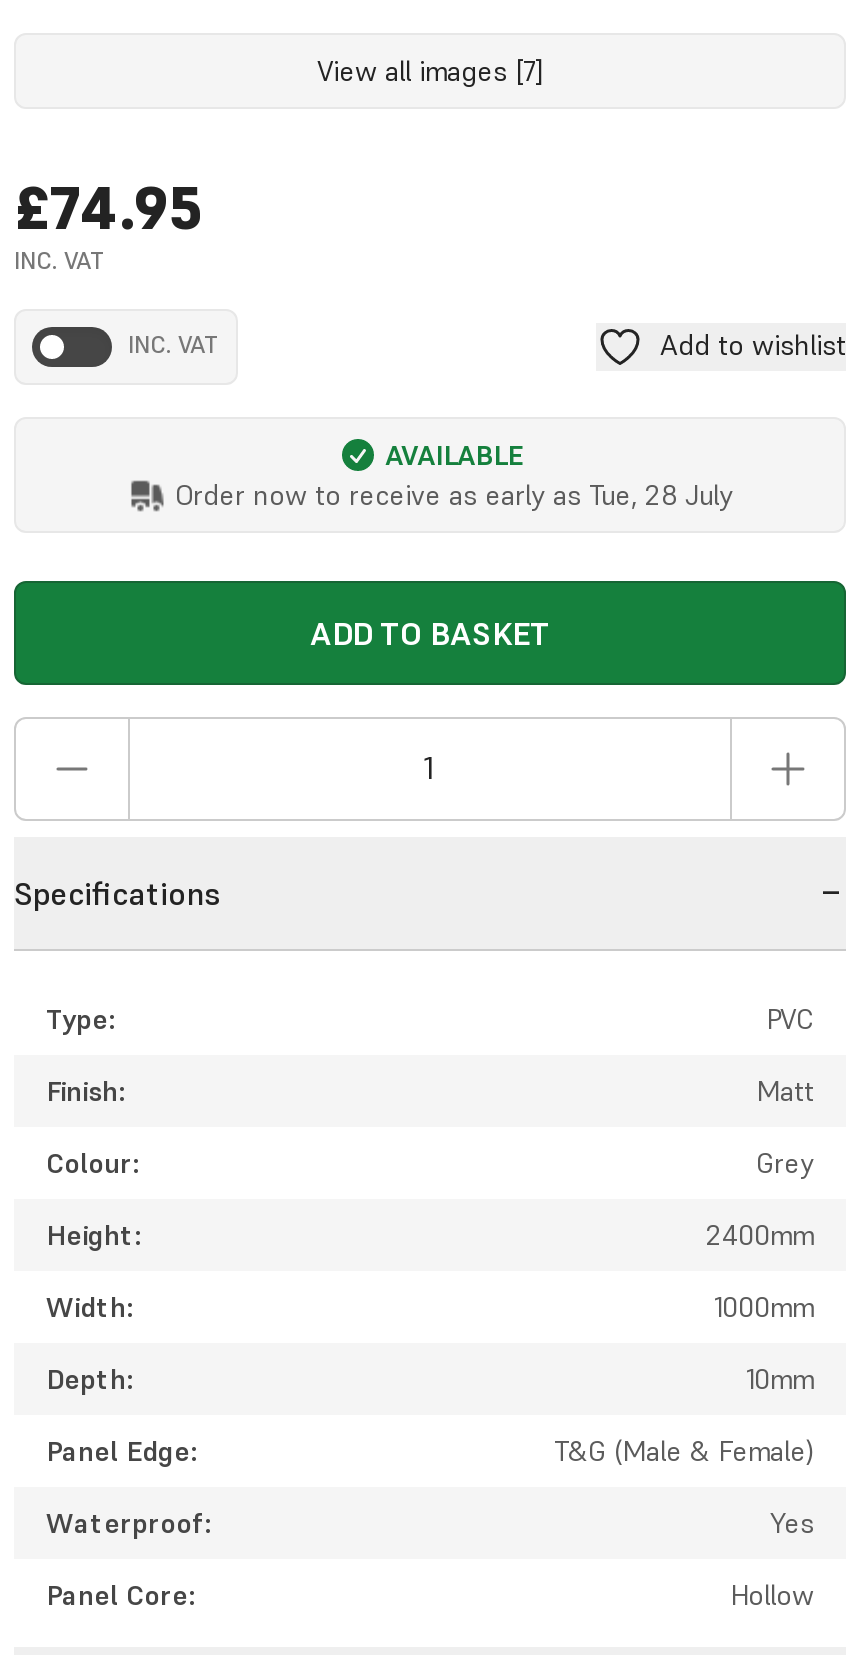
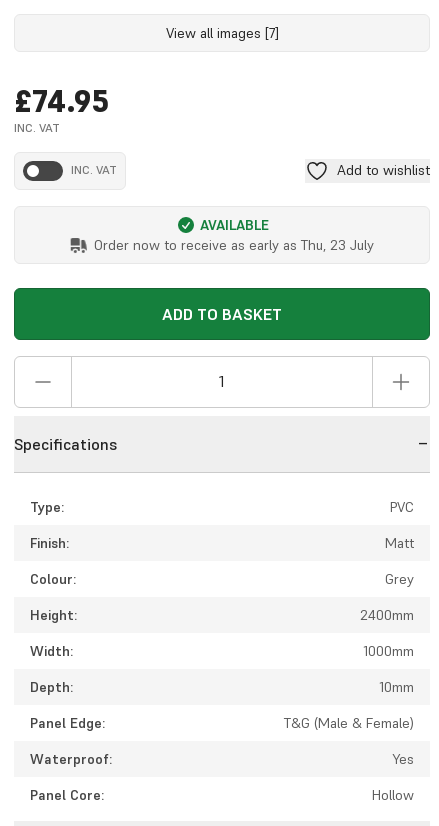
- Order now to receive as early as Tue, 28 July
+ Order now to receive as early as Thu, 23 July
